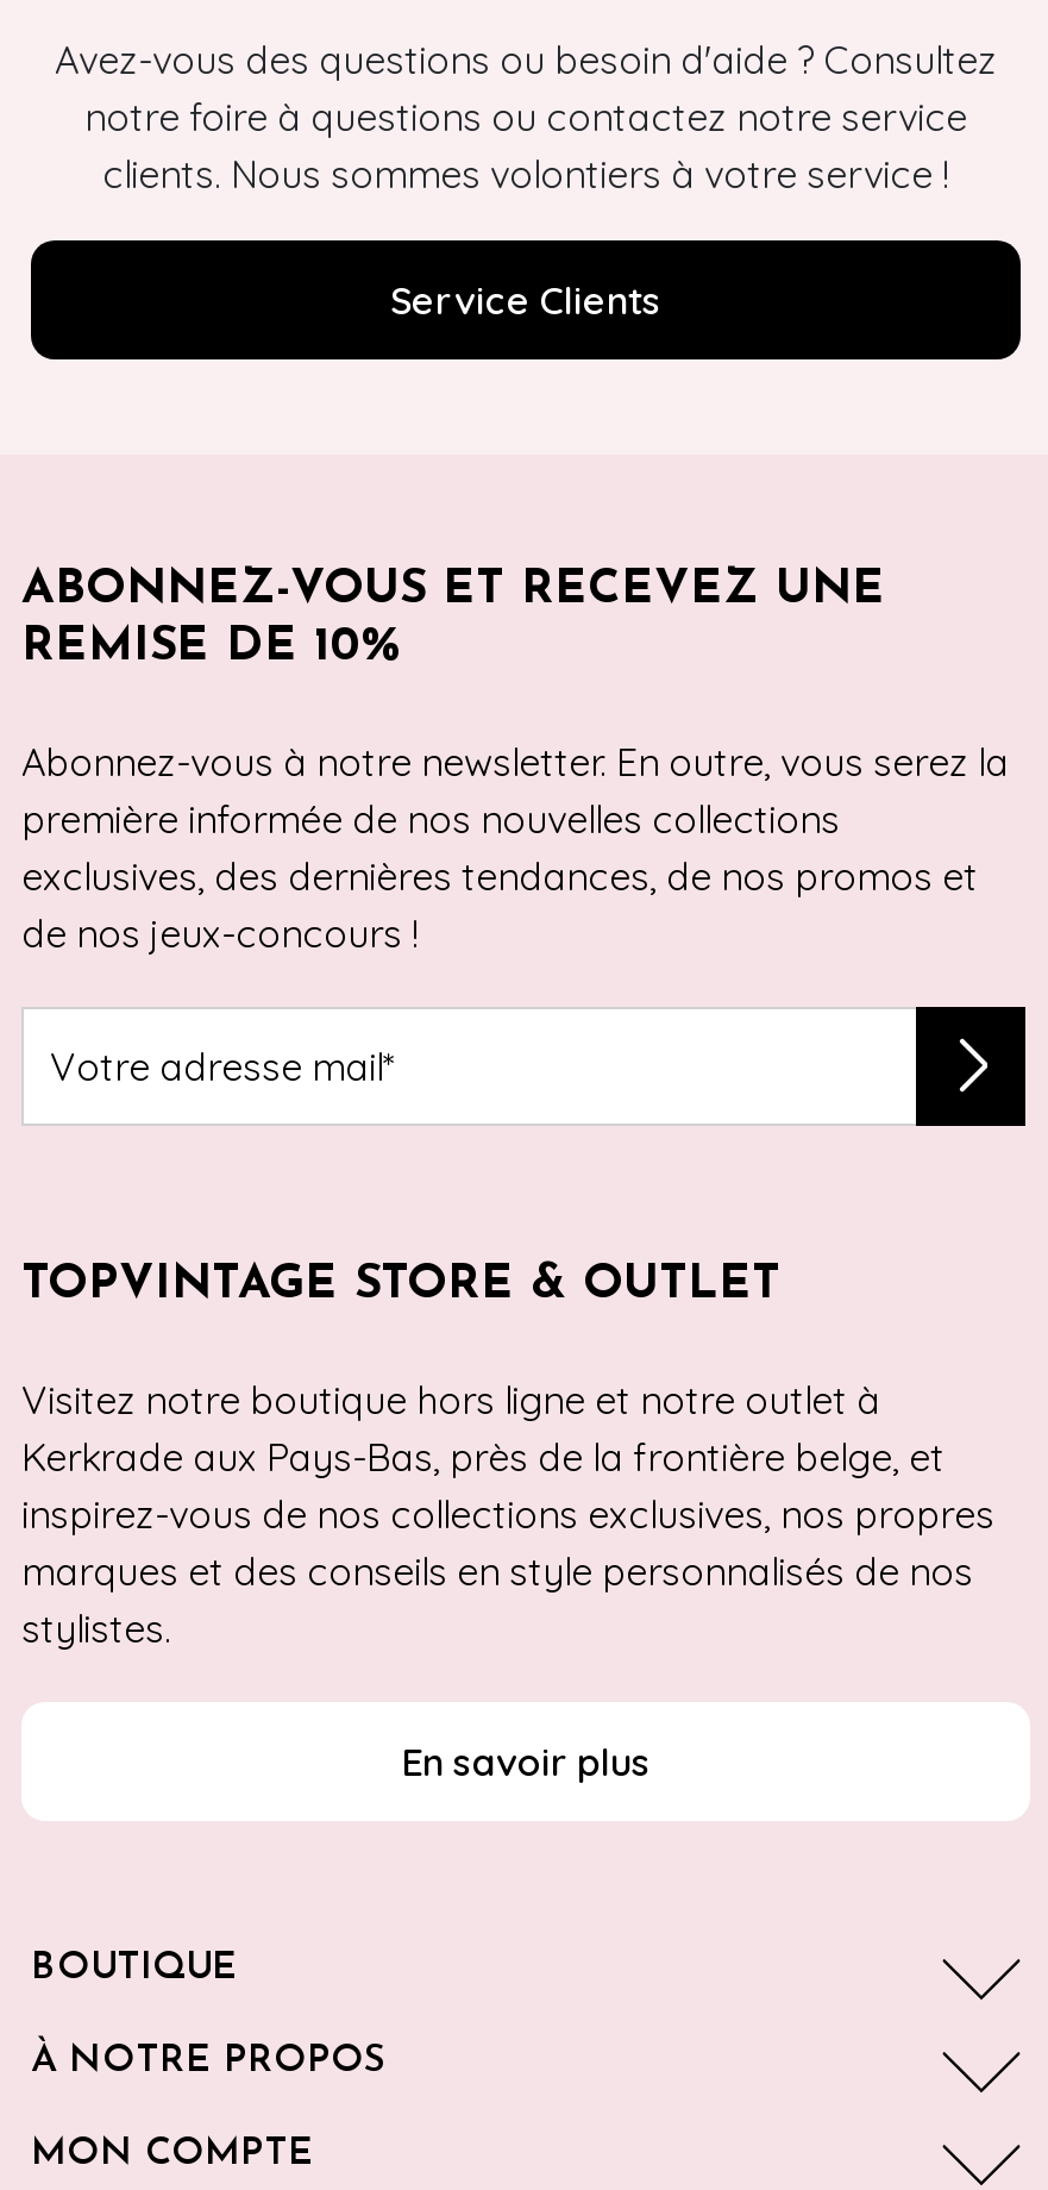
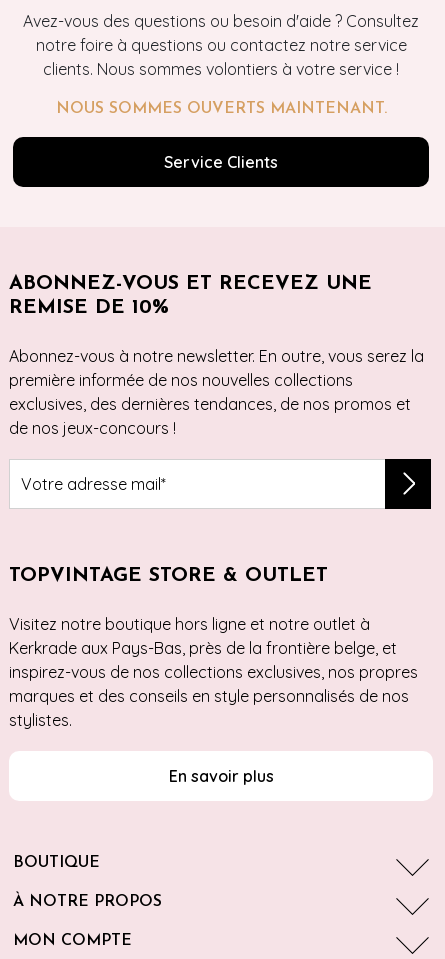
+ NOUS SOMMES OUVERTS MAINTENANT.
